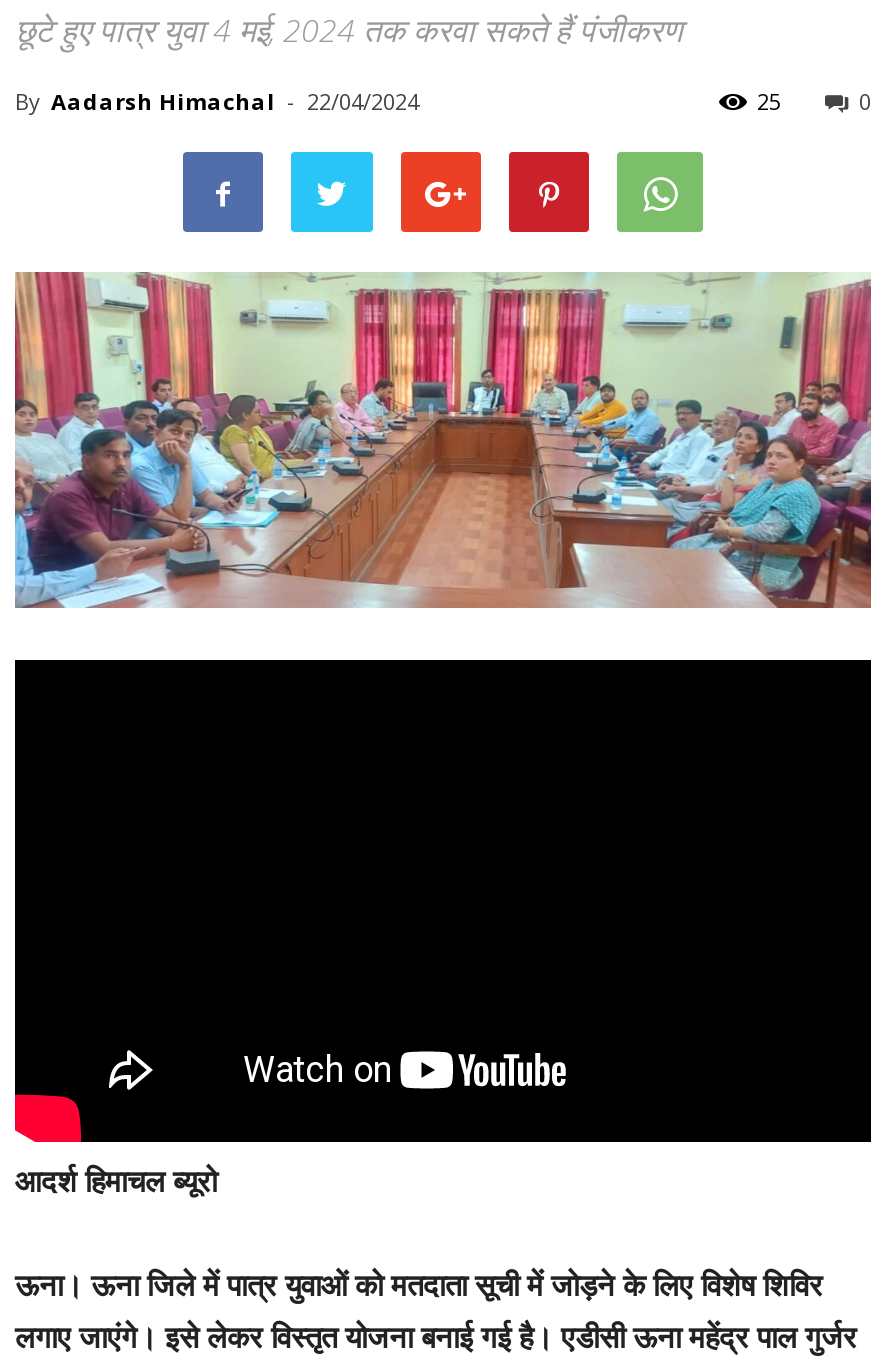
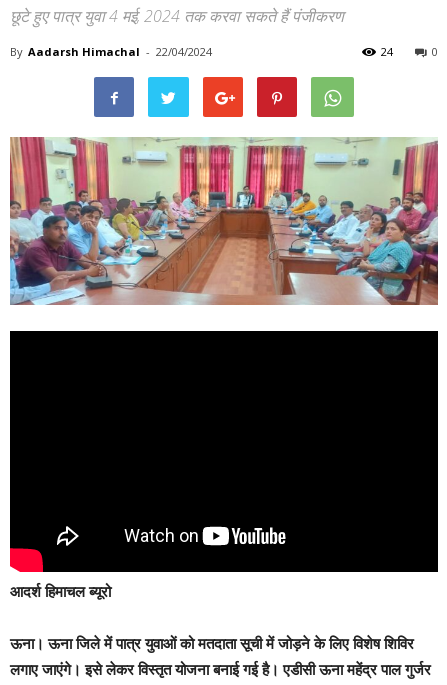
- 25
+ 24
